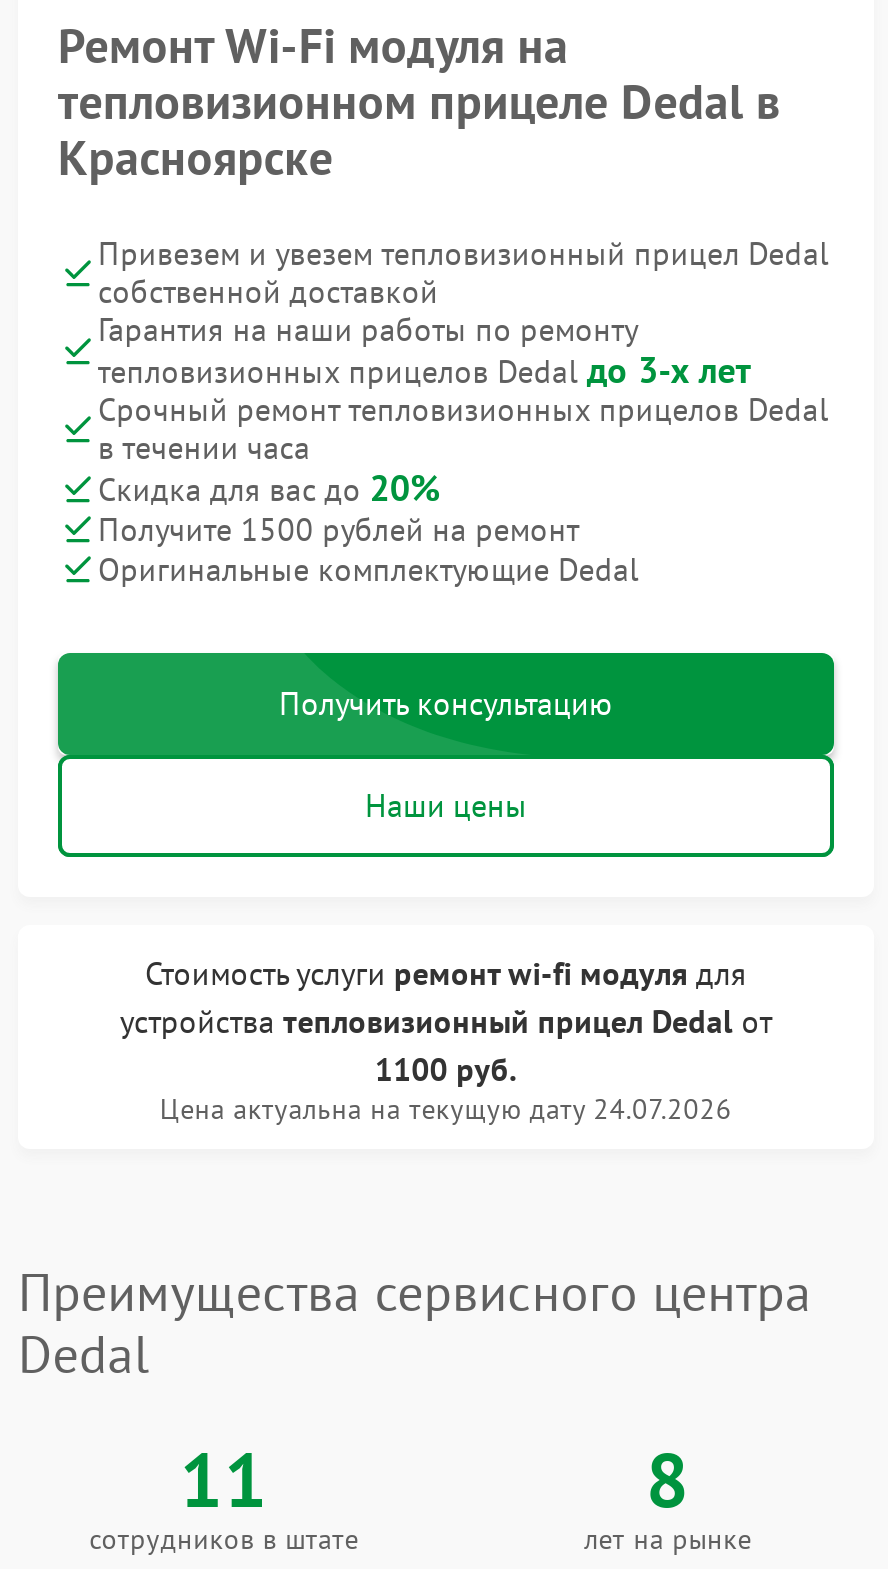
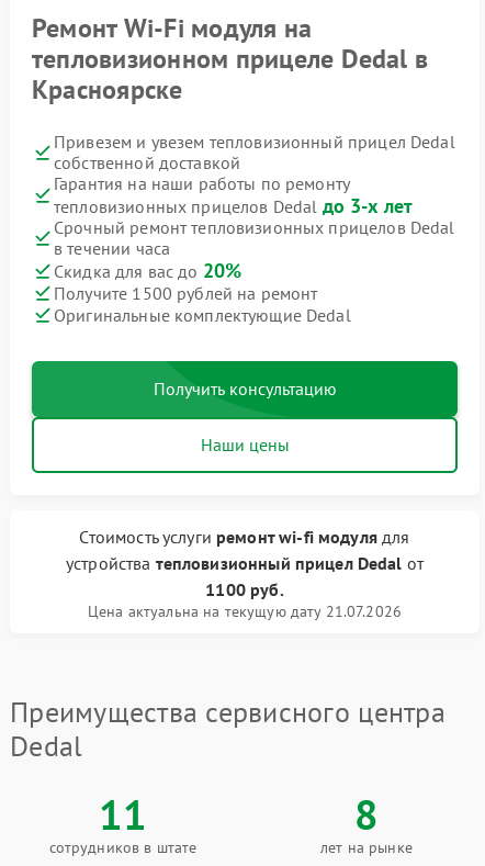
- Цена актуальна на текущую дату 24.07.2026
+ Цена актуальна на текущую дату 21.07.2026
